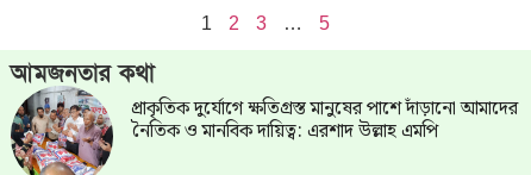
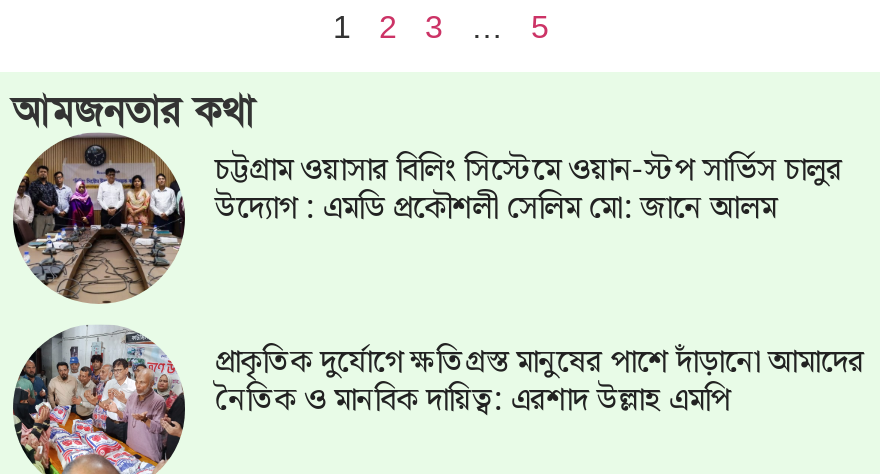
+ [image]
+ চট্টগ্রাম ওয়াসার বিলিং সিস্টেমে ওয়ান-স্টপ সার্ভিস চালুর
+ উদ্যোগ : এমডি প্রকৌশলী সেলিম মো: জানে আলম
